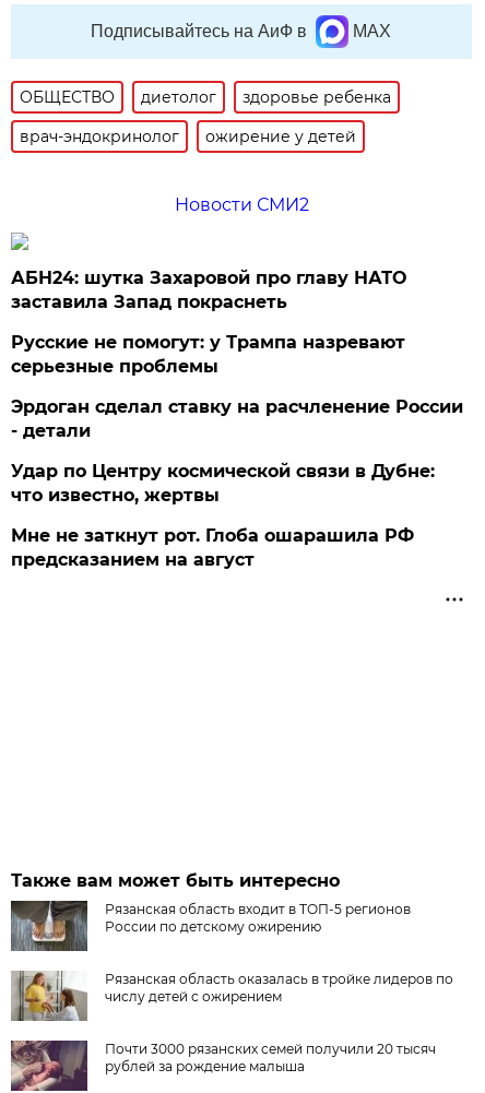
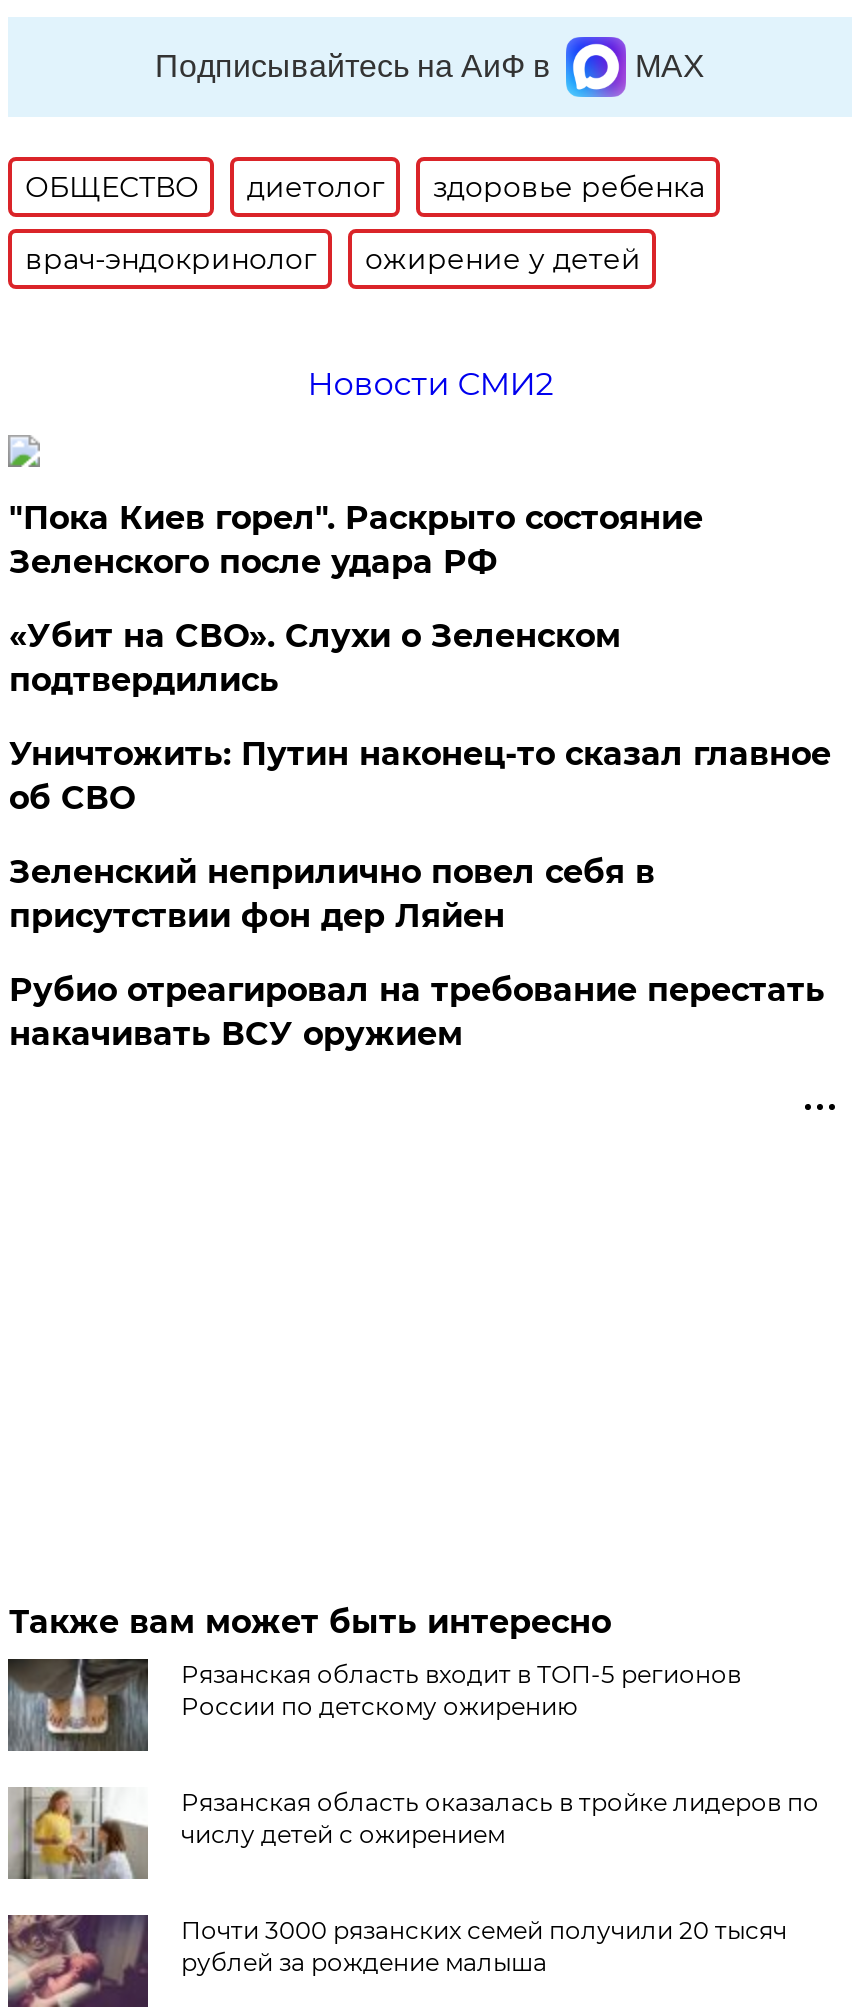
- АБН24: шутка Захаровой про главу НАТО
- заставила Запад покраснеть
+ "Пока Киев горел". Раскрыто состояние
+ Зеленского после удара РФ

- Русские не помогут: у Трампа назревают
- серьезные проблемы
+ «Убит на СВО». Слухи о Зеленском
+ подтвердились

- Эрдоган сделал ставку на расчленение России
- - детали
+ Уничтожить: Путин наконец-то сказал главное
+ об СВО

- Удар по Центру космической связи в Дубне:
- что известно, жертвы
+ Зеленский неприлично повел cебя в
+ присутствии фон дер Ляйен

- Мне не заткнут рот. Глоба ошарашила РФ
- предсказанием на август
+ Рубио отреагировал на требование перестать
+ накачивать ВСУ оружием
